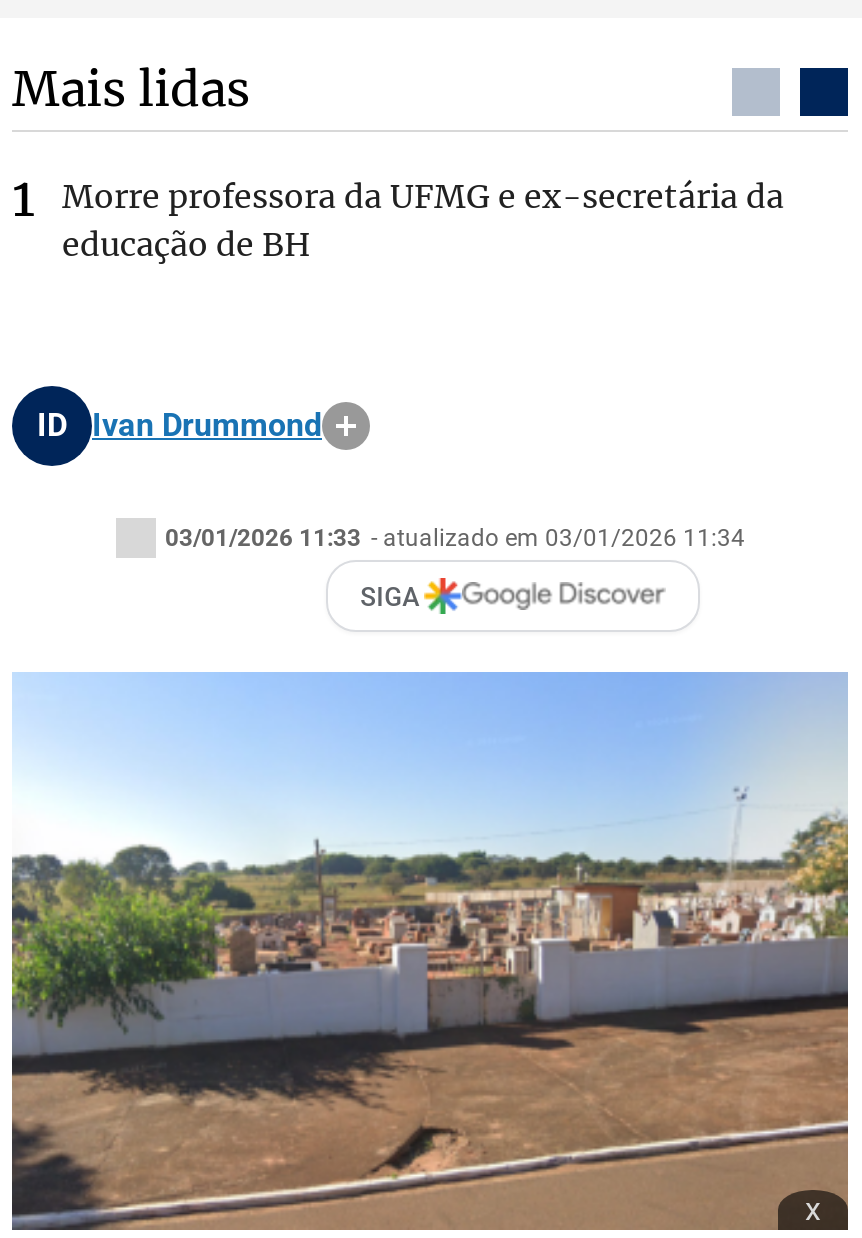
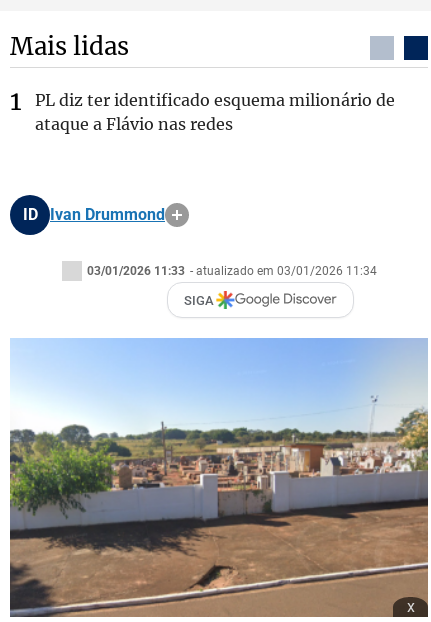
- Morre professora da UFMG e ex-secretária da
- educação de BH
+ PL diz ter identificado esquema milionário de
+ ataque a Flávio nas redes
